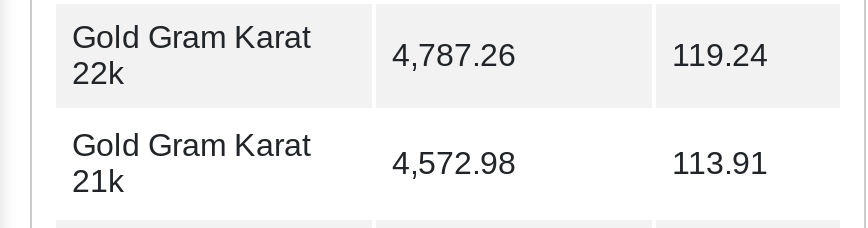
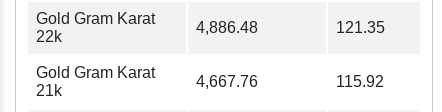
- 4,787.26
+ 4,886.48

- 119.24
+ 121.35

- 4,572.98
+ 4,667.76

- 113.91
+ 115.92
